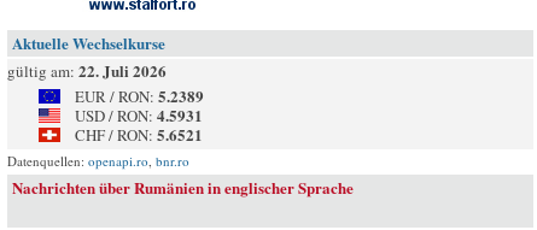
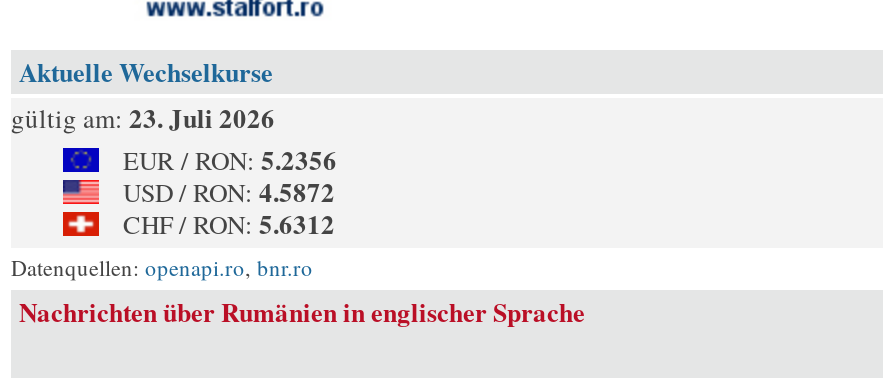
- gültig am: 22. Juli 2026
+ gültig am: 23. Juli 2026

- EUR / RON: 5.2389
+ EUR / RON: 5.2356

- USD / RON: 4.5931
+ USD / RON: 4.5872

- CHF / RON: 5.6521
+ CHF / RON: 5.6312
